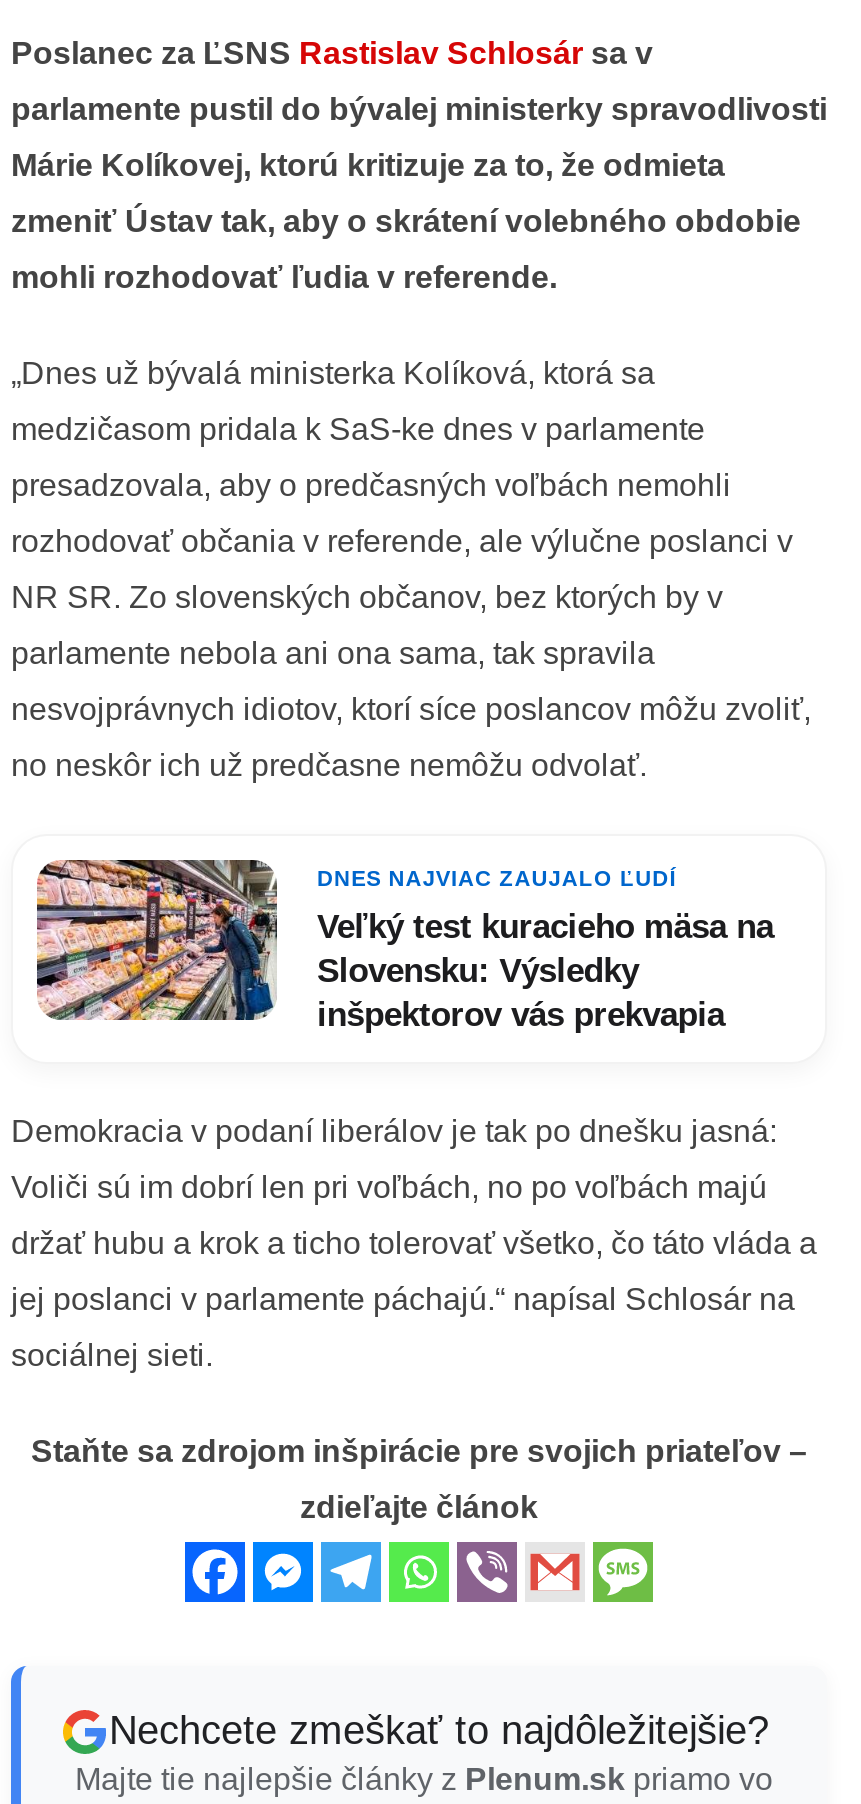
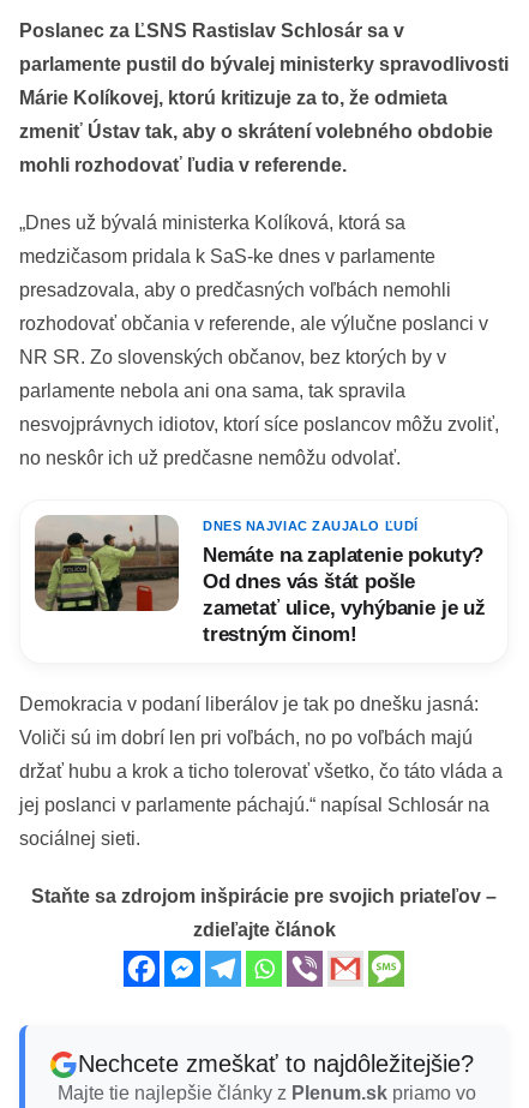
- [image]
- Veľký test kuracieho mäsa na
- Slovensku: Výsledky
- inšpektorov vás prekvapia
+ [image]
+ Nemáte na zaplatenie pokuty?
+ Od dnes vás štát pošle
+ zametať ulice, vyhýbanie je už
+ trestným činom!
